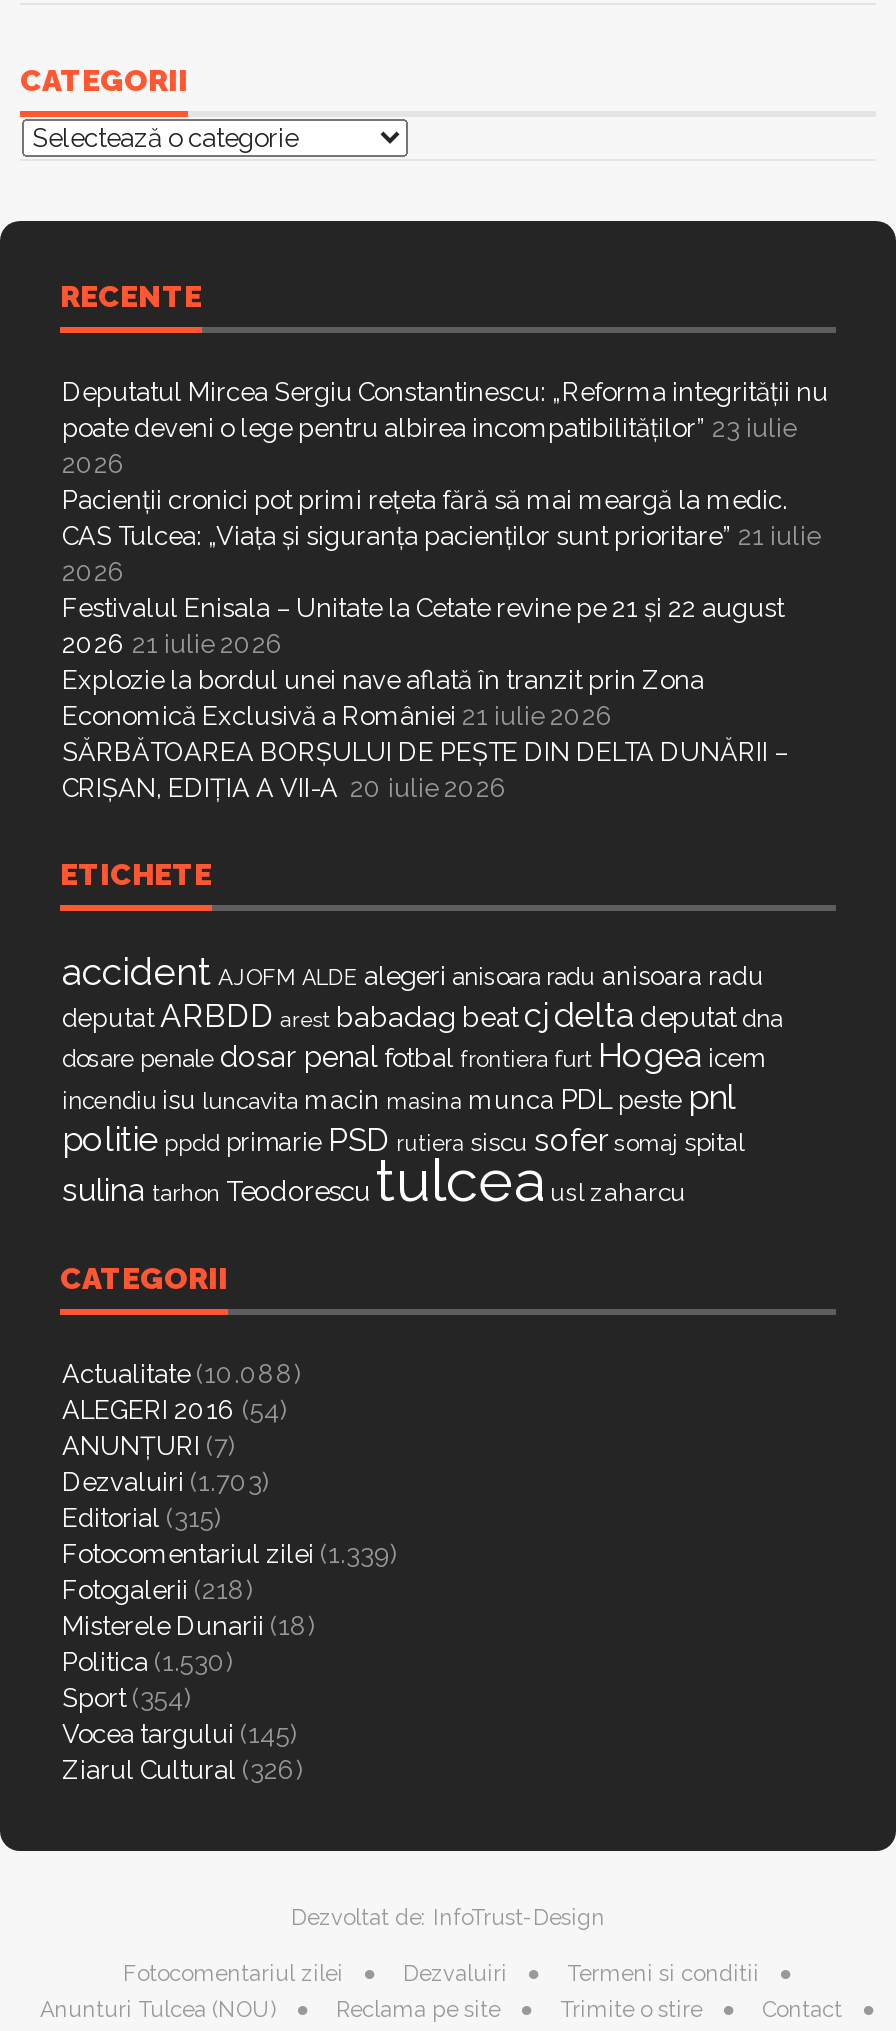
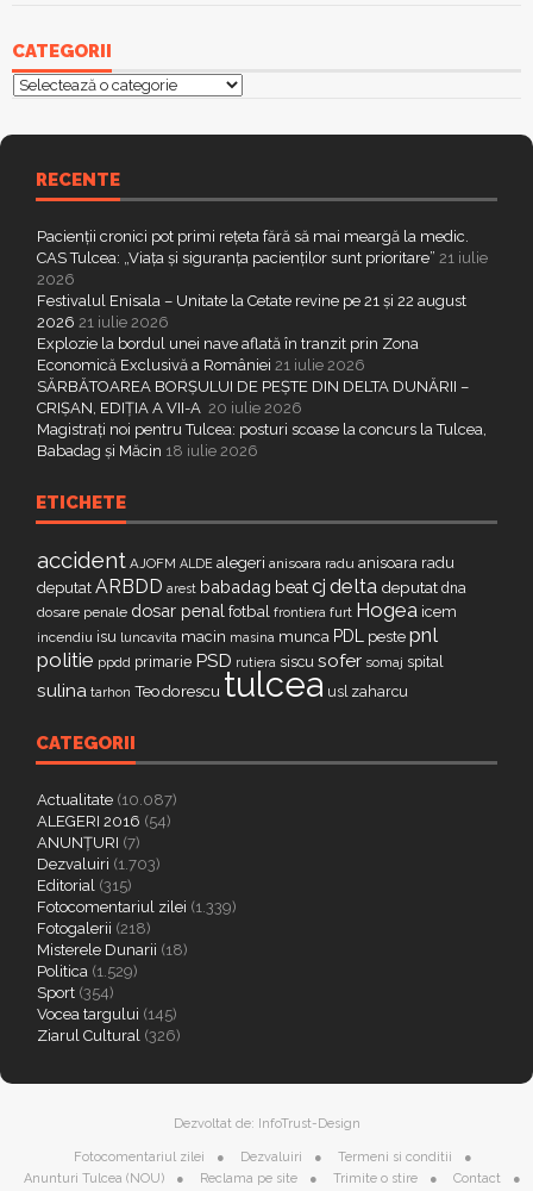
- Deputatul Mircea Sergiu Constantinescu: „Reforma integrității nu
- poate deveni o lege pentru albirea incompatibilităților” 23 iulie
- 2026

moved up: Pacienții cronici pot primi rețeta fără să mai meargă la medic. | CAS Tulcea: „Viața și siguranța pacienților sunt prioritare” 21 iulie | 2026 | ... | SĂRBĂTOAREA BORȘULUI DE PEȘTE DIN DELTA DUNĂRII – | CRIȘAN, EDIȚIA A VII-A 20 iulie 2026

+ Magistrați noi pentru Tulcea: posturi scoase la concurs la Tulcea,
+ Babadag și Măcin 18 iulie 2026

- Actualitate (10.088)
+ Actualitate (10.087)

- Politica (1.530)
+ Politica (1.529)
